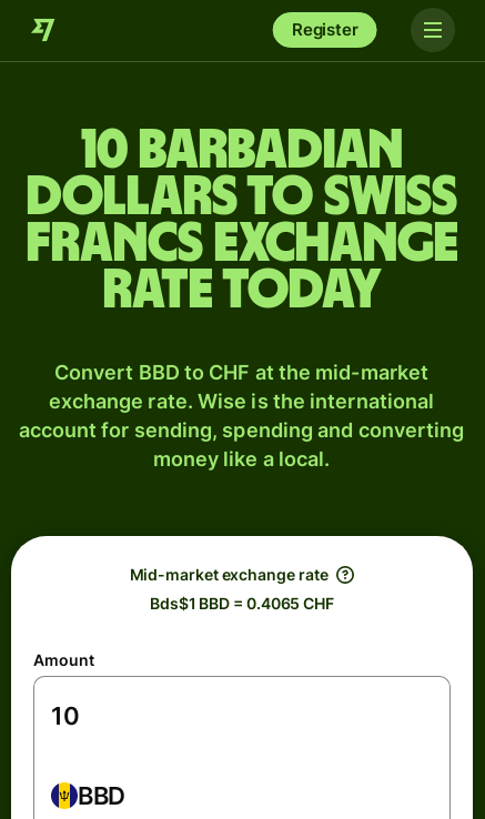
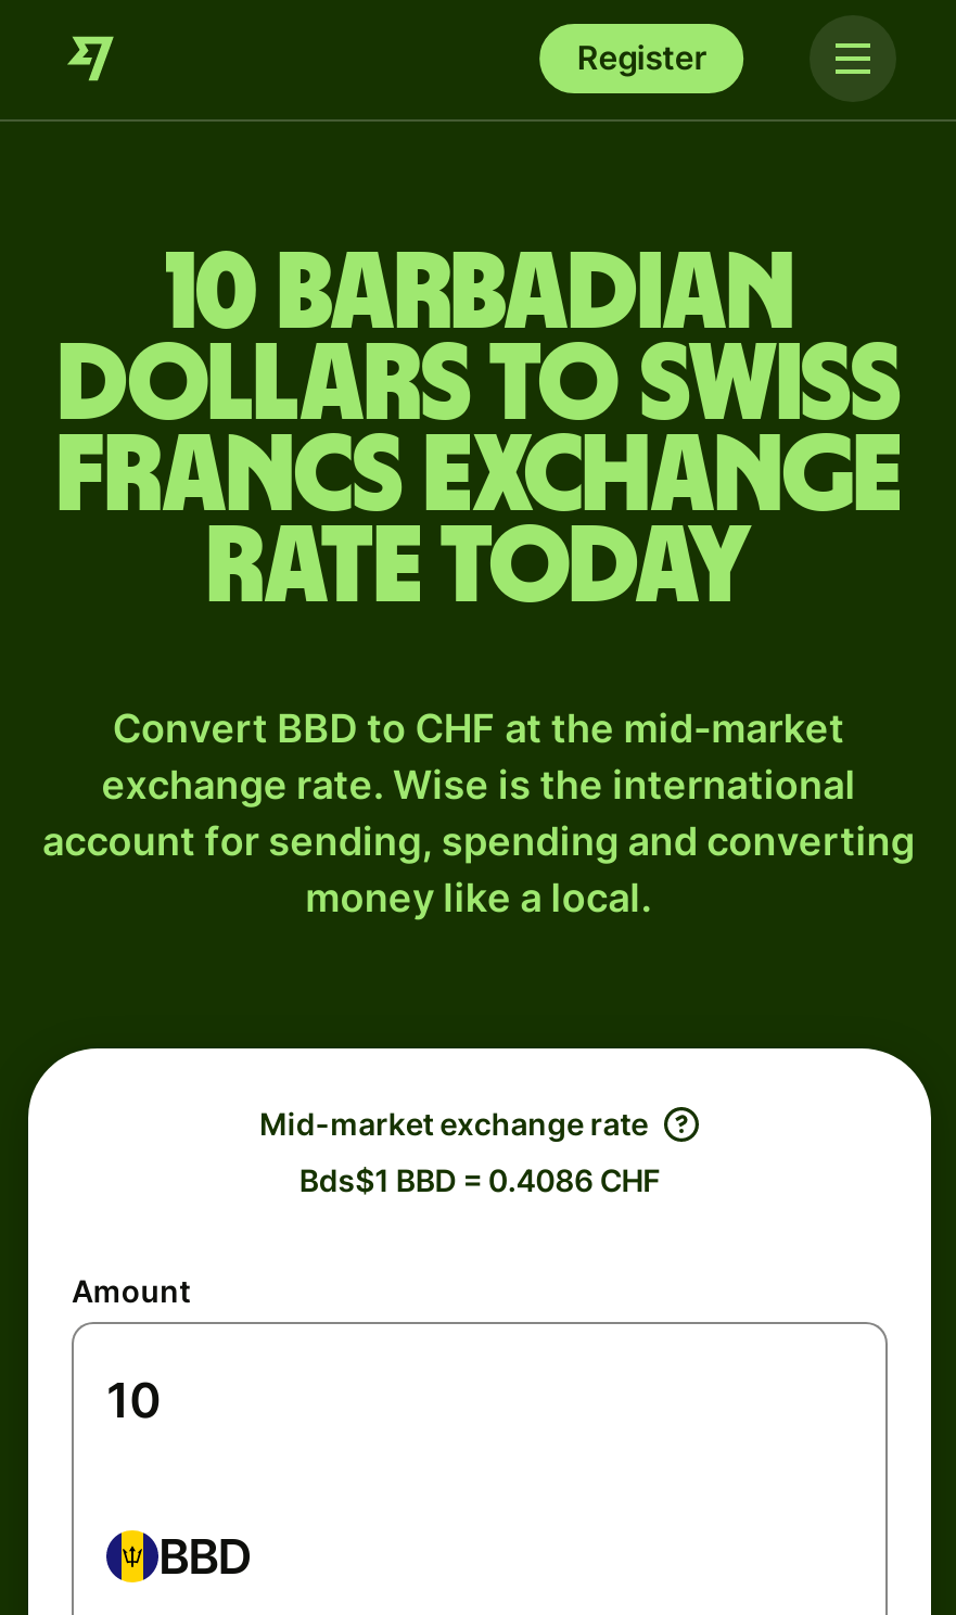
- Bds$1 BBD = 0.4065 CHF
+ Bds$1 BBD = 0.4086 CHF
